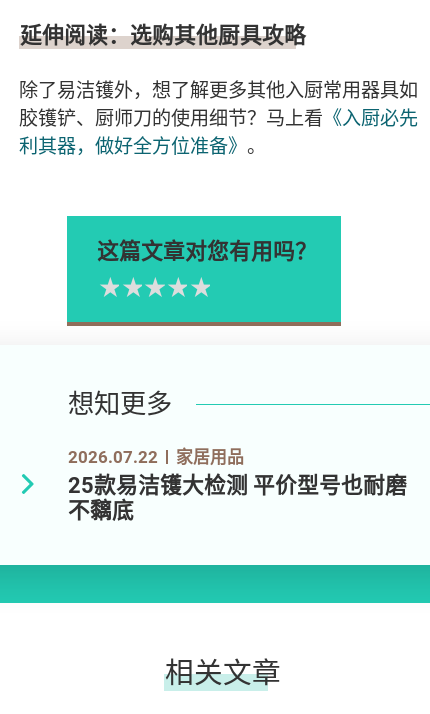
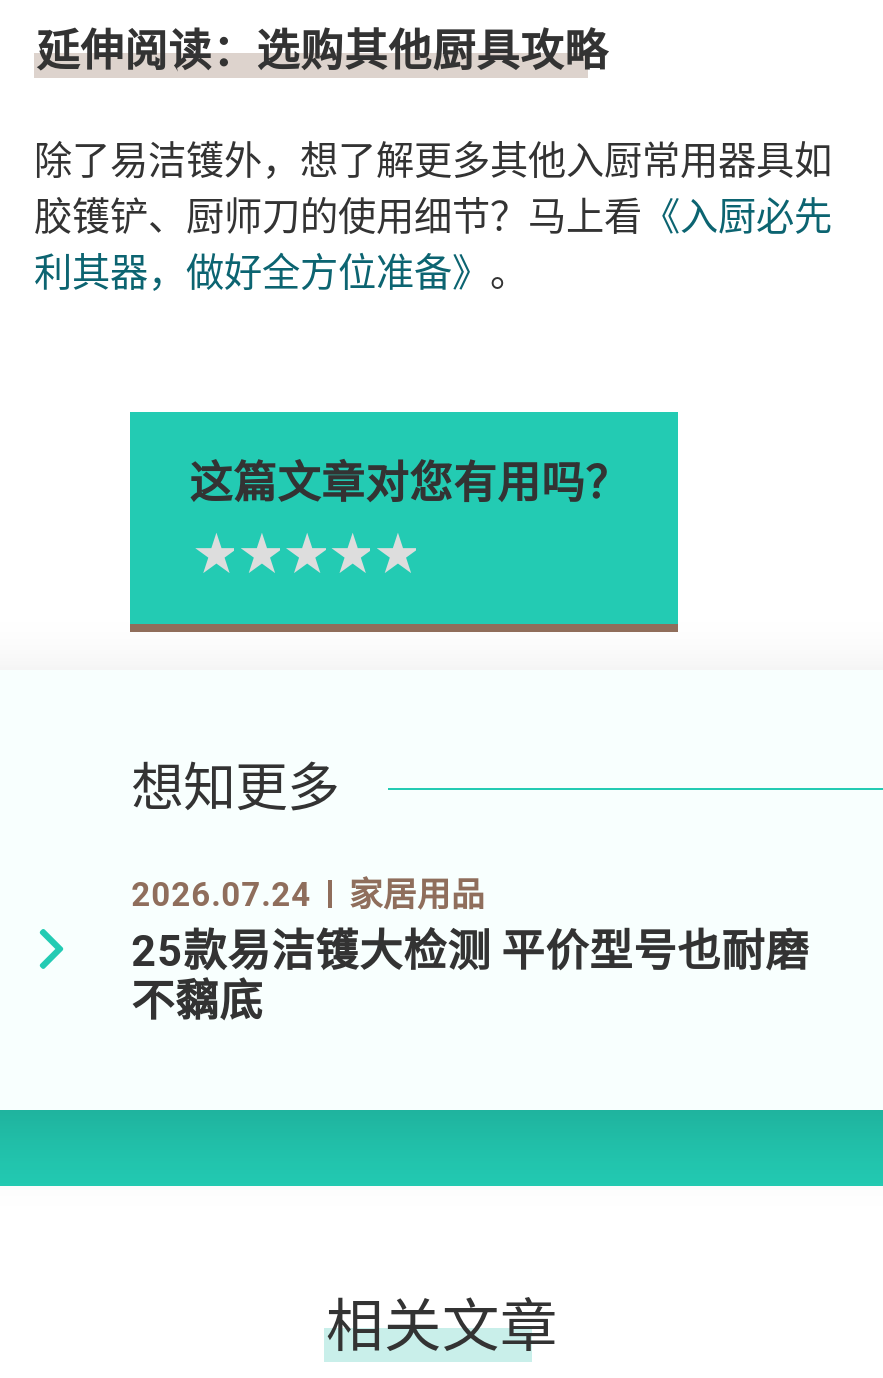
- 2026.07.22 家居用品
+ 2026.07.24 家居用品
